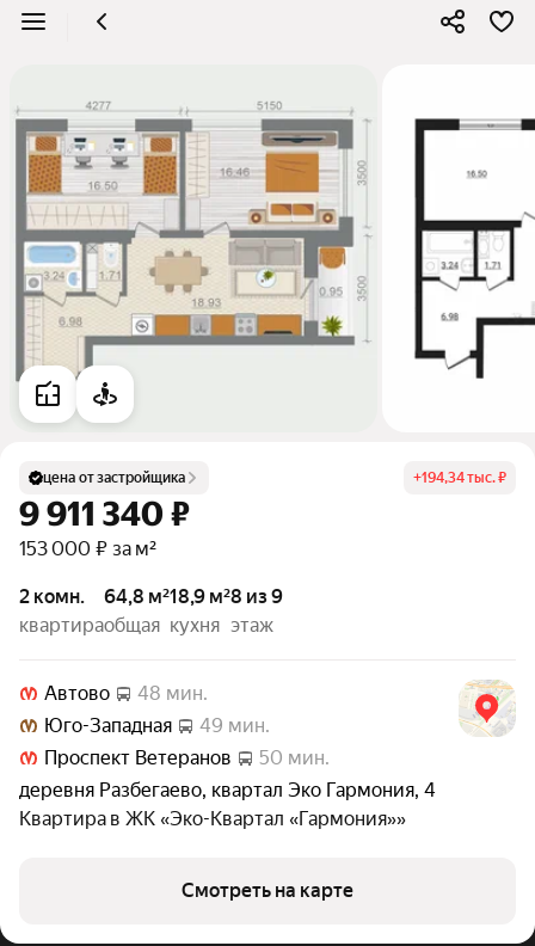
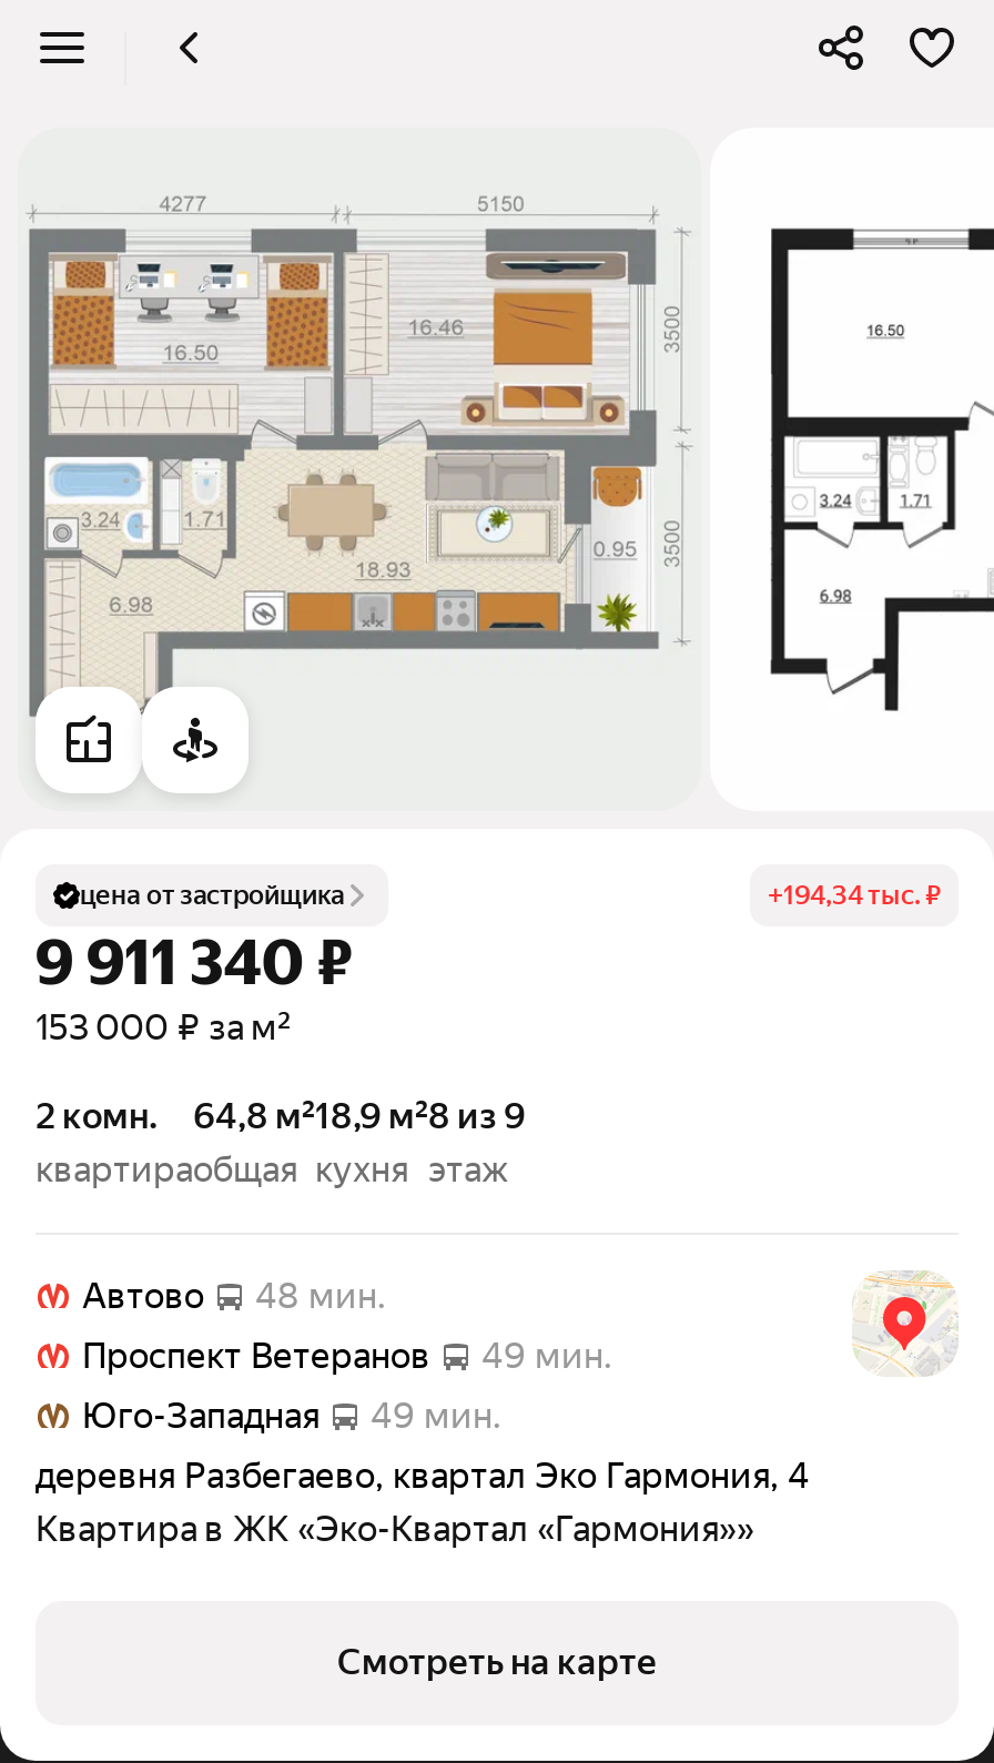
+ 49 мин.

moved down: Юго-Западная | 49 мин.

moved up: Проспект Ветеранов

- 50 мин.
